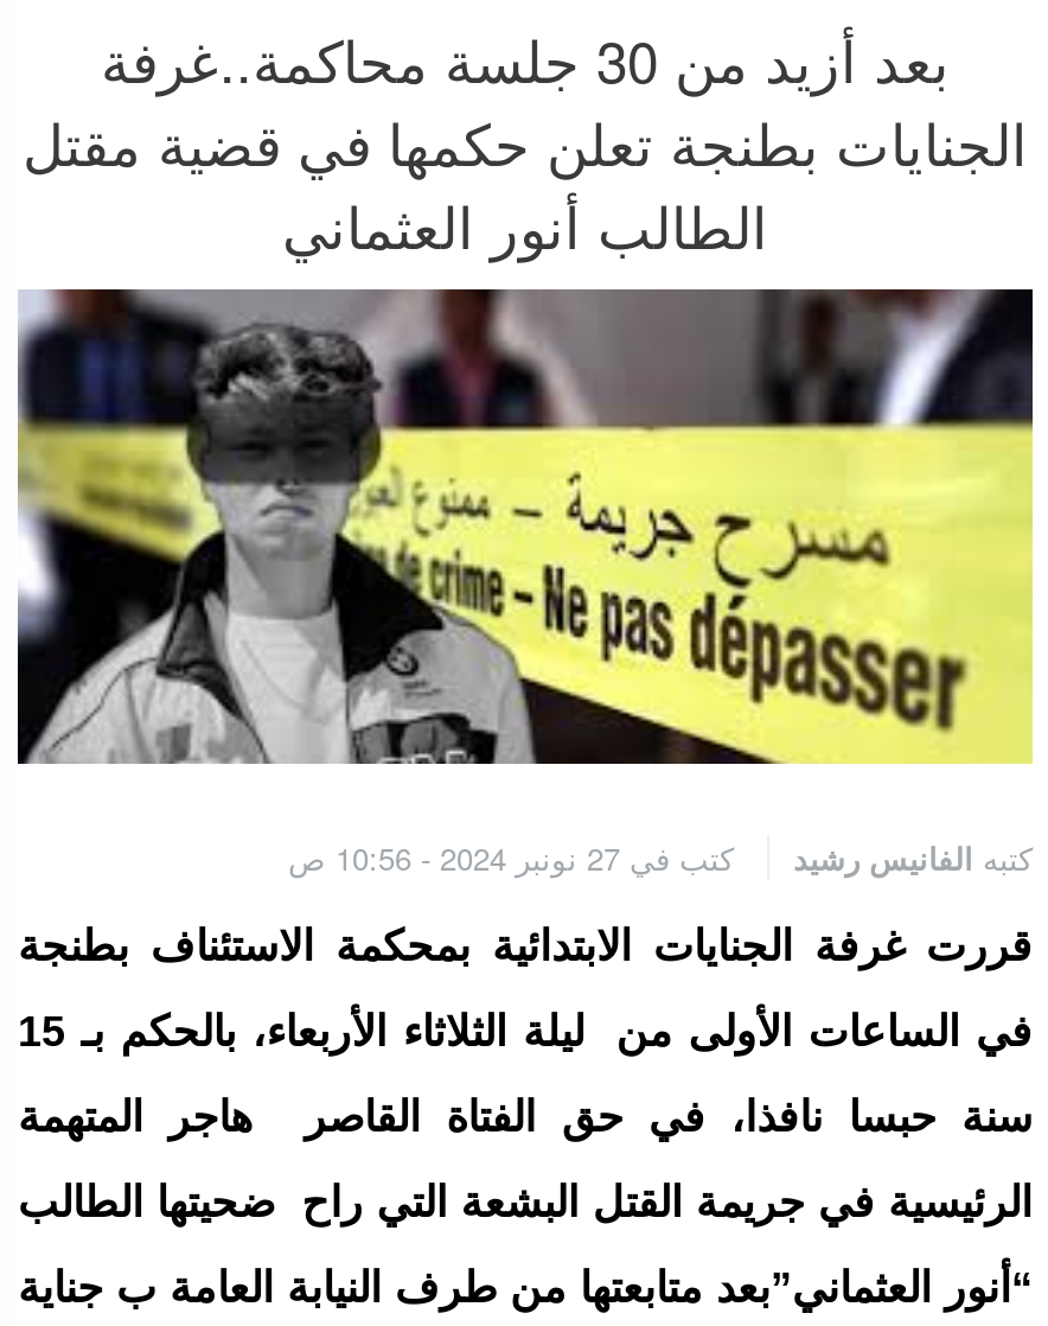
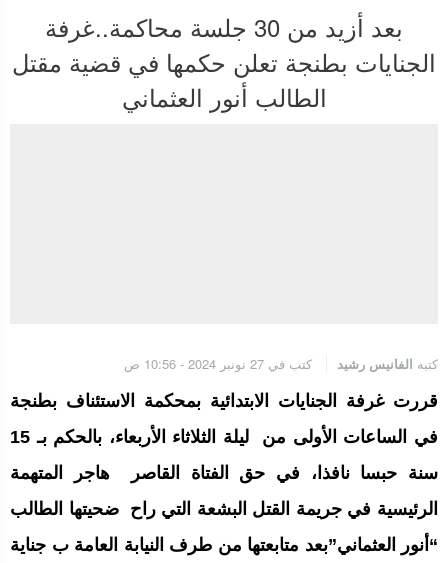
- [image]
